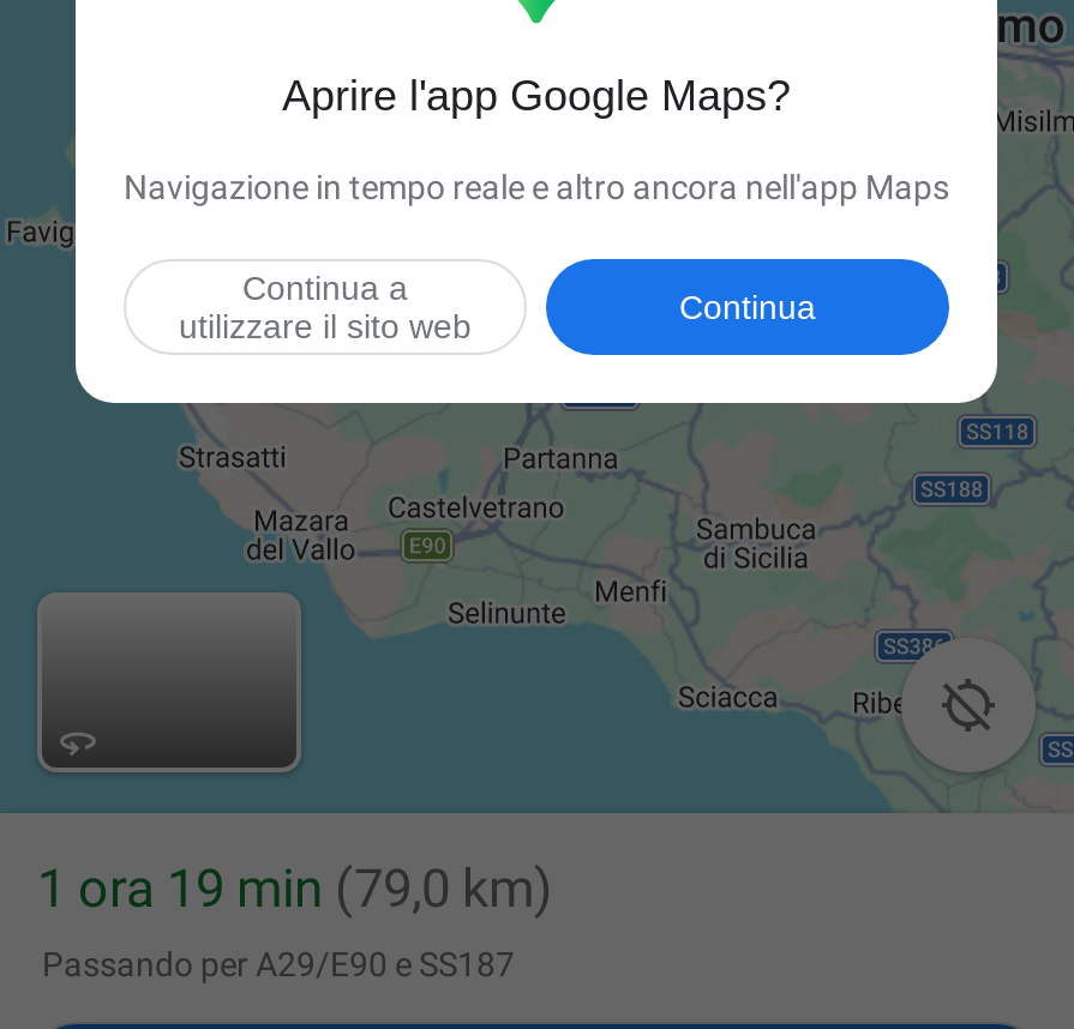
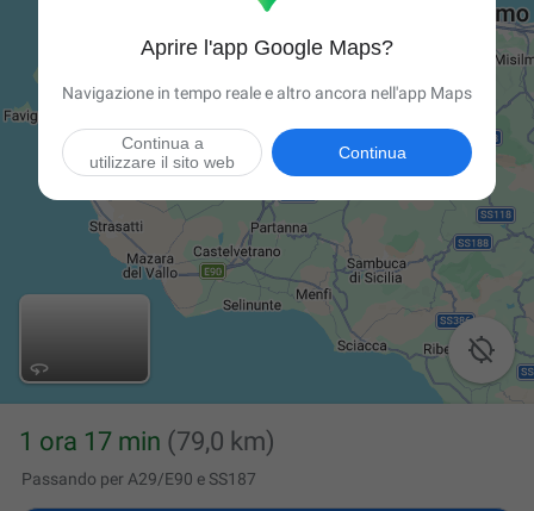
- 1 ora 19 min (79,0 km)
+ 1 ora 17 min (79,0 km)
